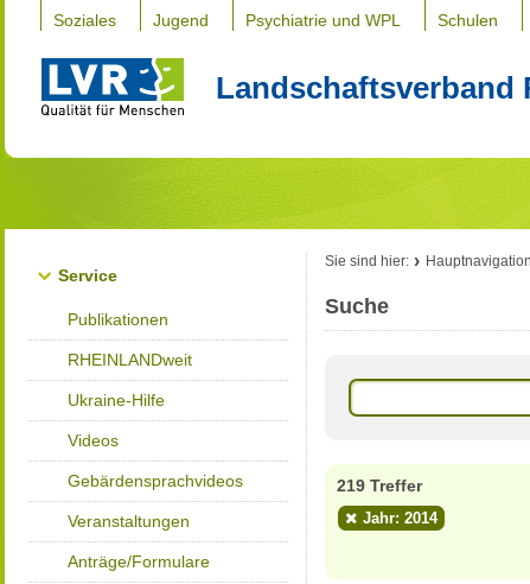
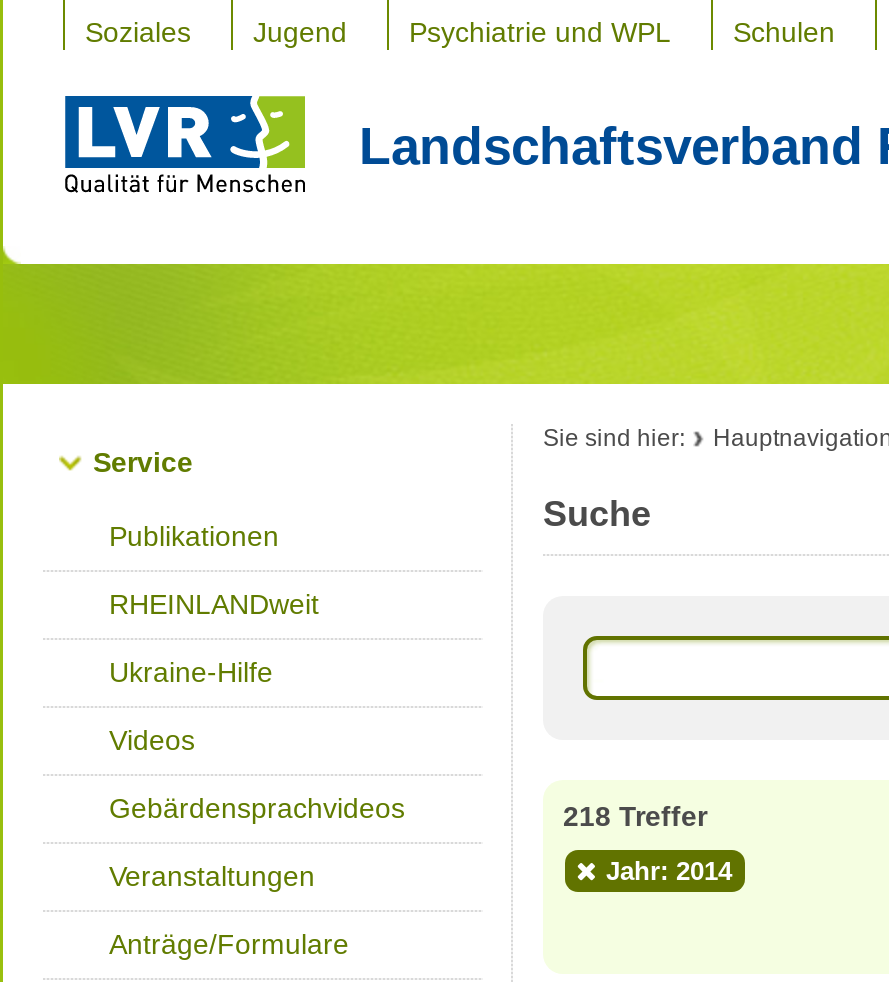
- 219 Treffer
+ 218 Treffer
